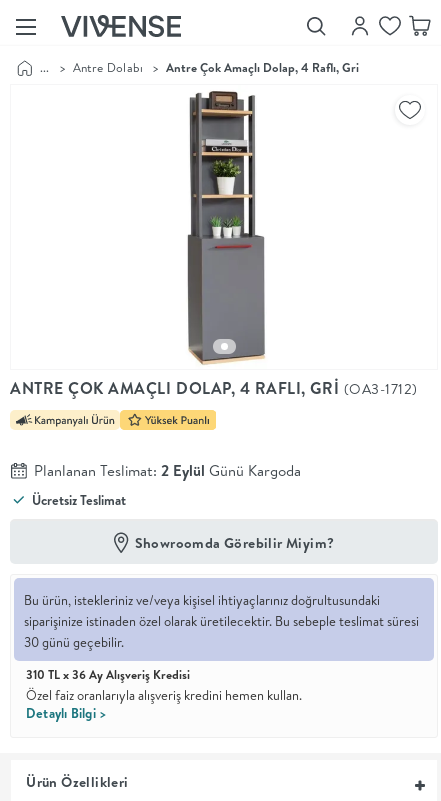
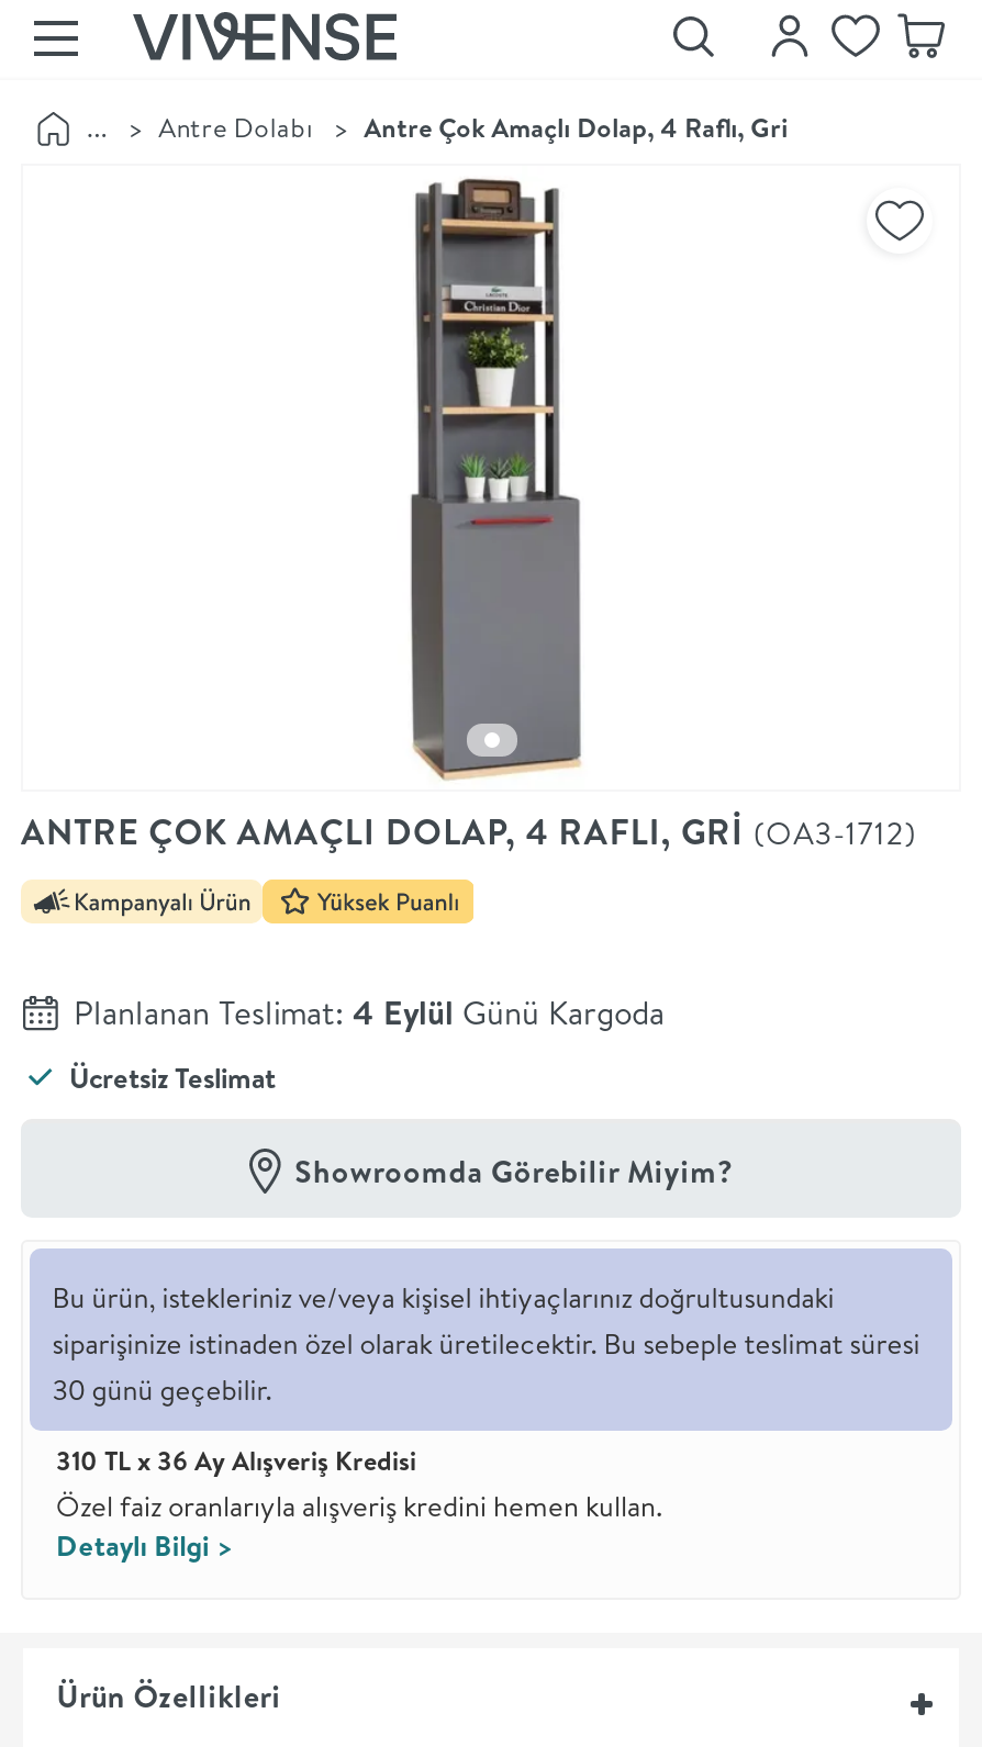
- Planlanan Teslimat: 2 Eylül Günü Kargoda
+ Planlanan Teslimat: 4 Eylül Günü Kargoda
